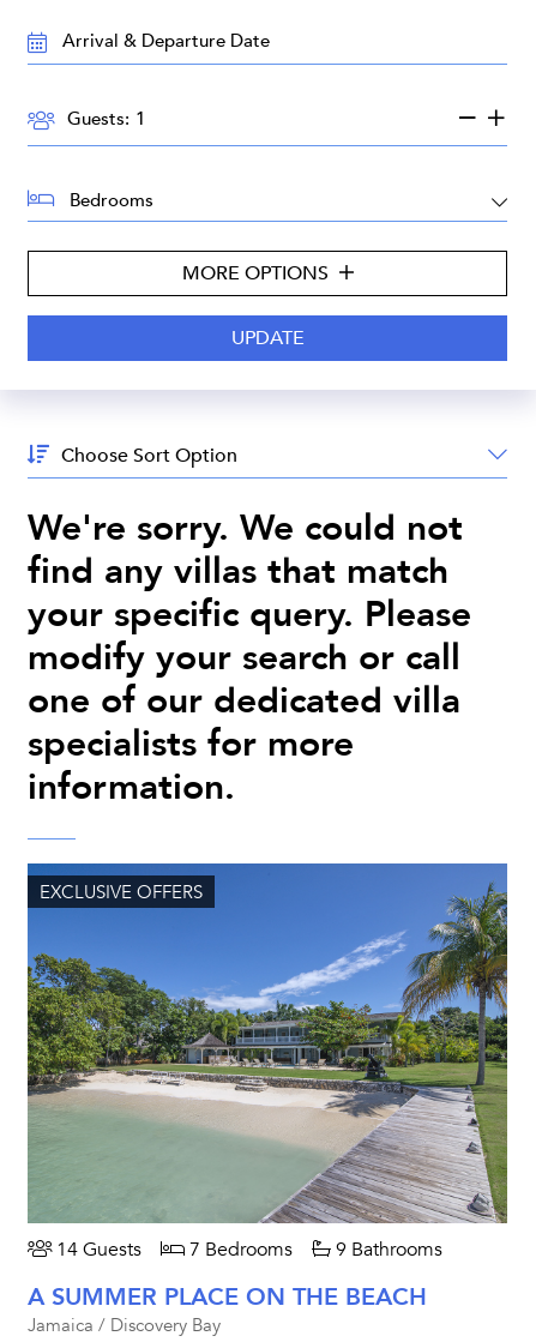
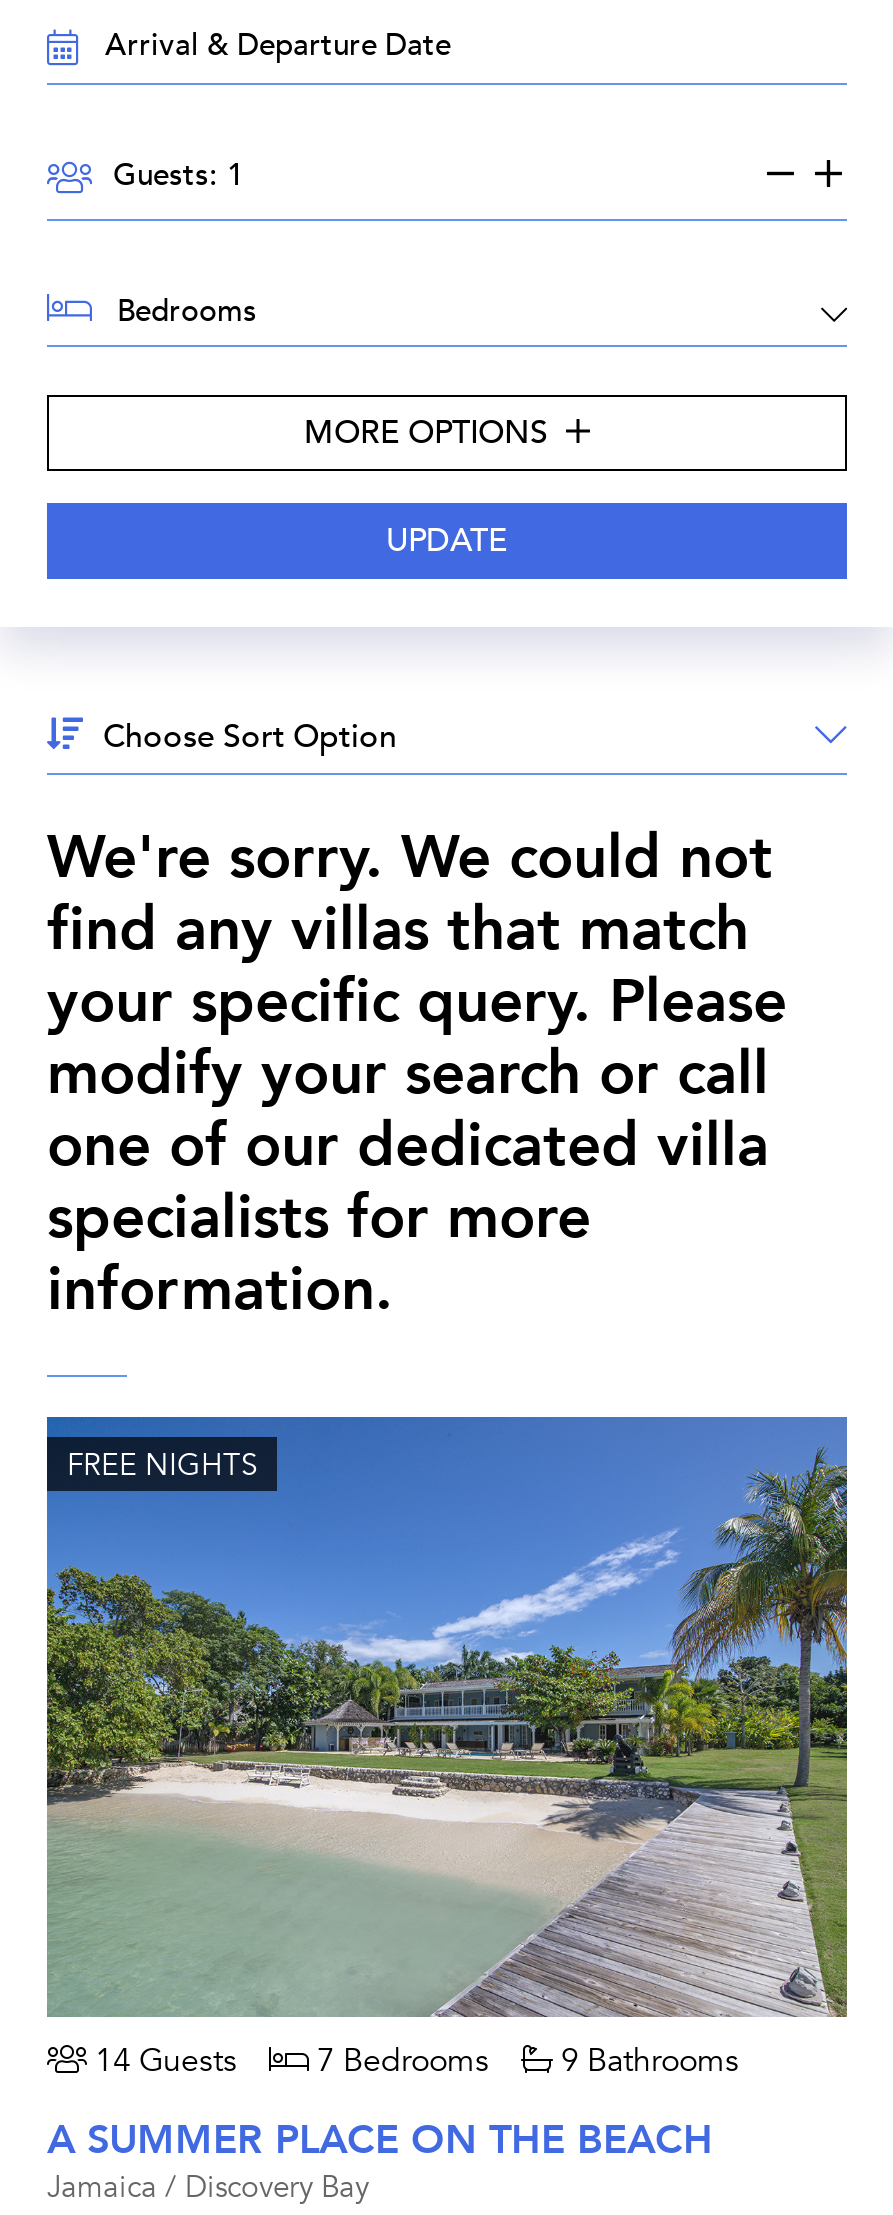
- EXCLUSIVE OFFERS
+ FREE NIGHTS
